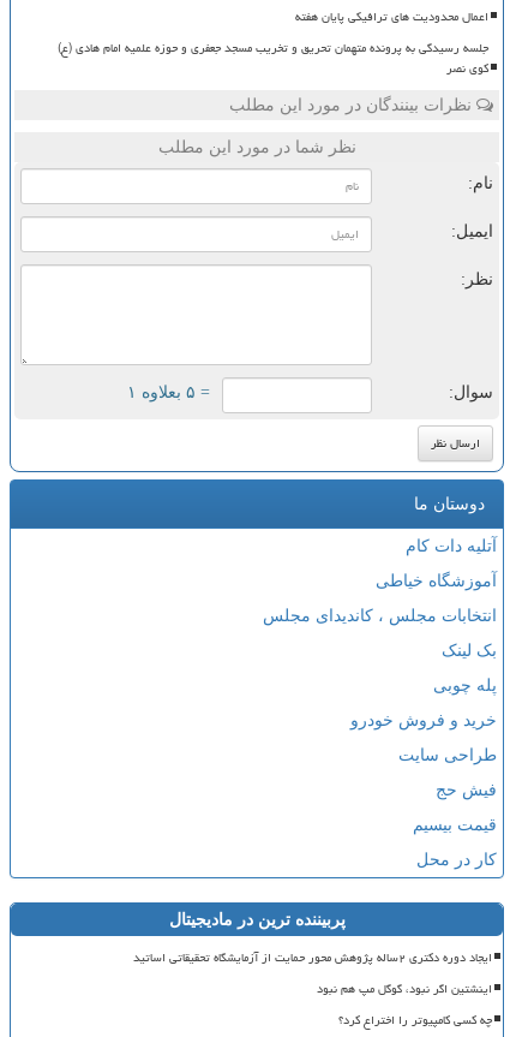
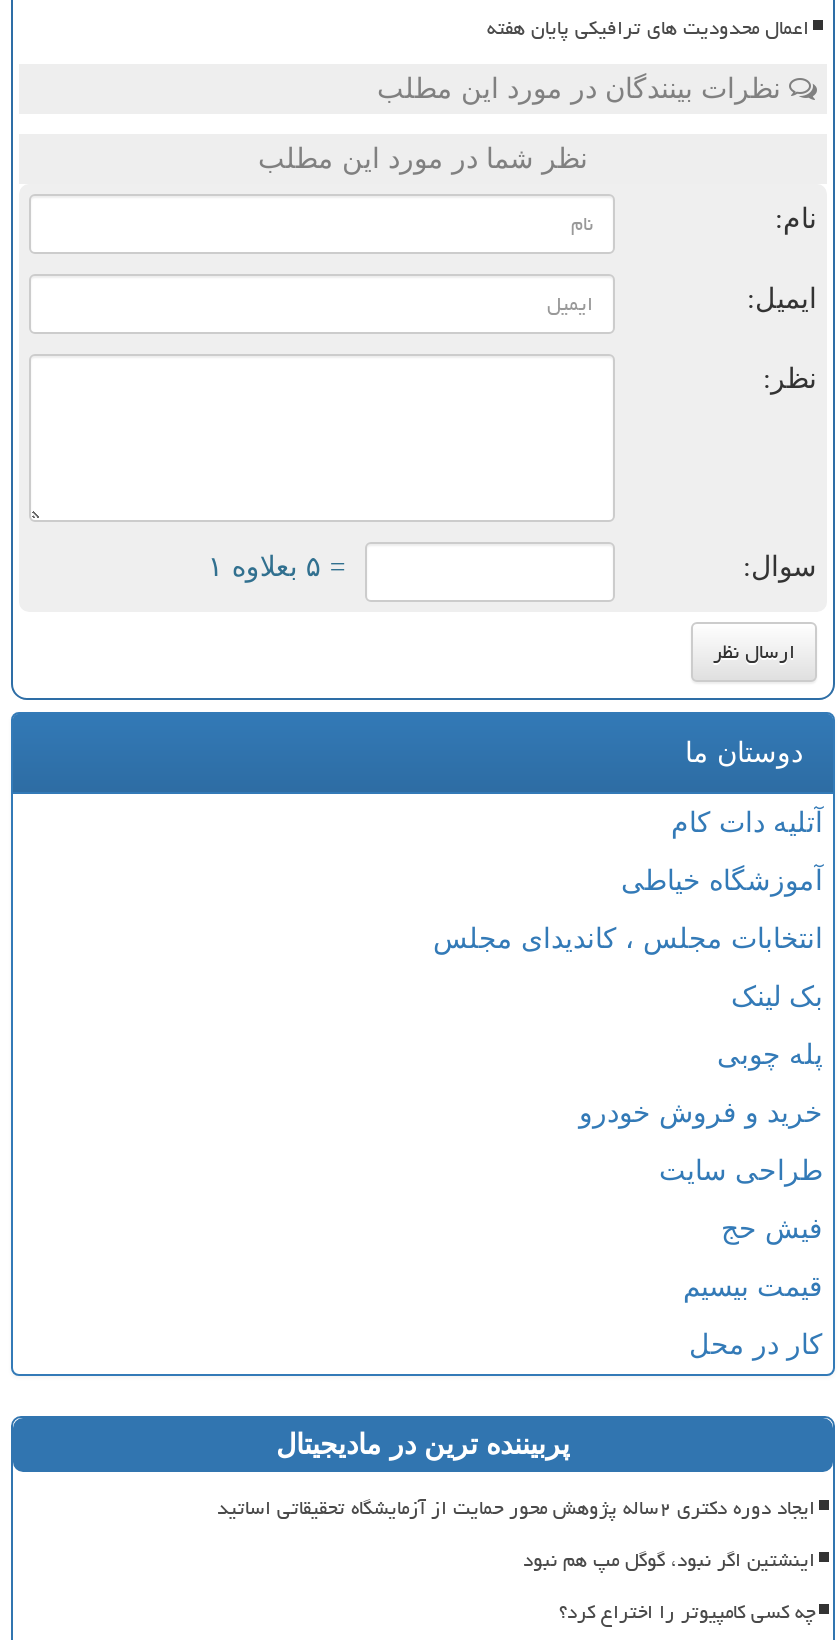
- جلسه رسیدگی به پرونده متهمان تحریق و تخریب مسجد جعفری و حوزه علمیه امام هادی (ع)
- کوی نصر
